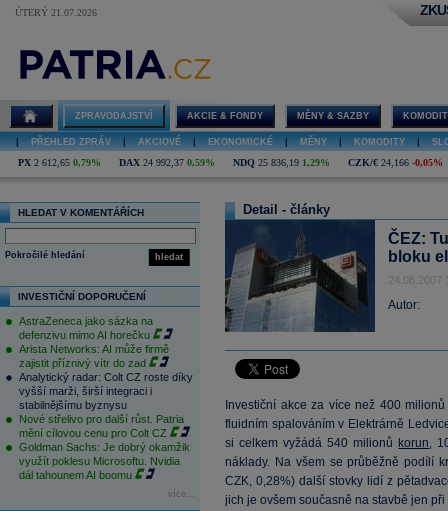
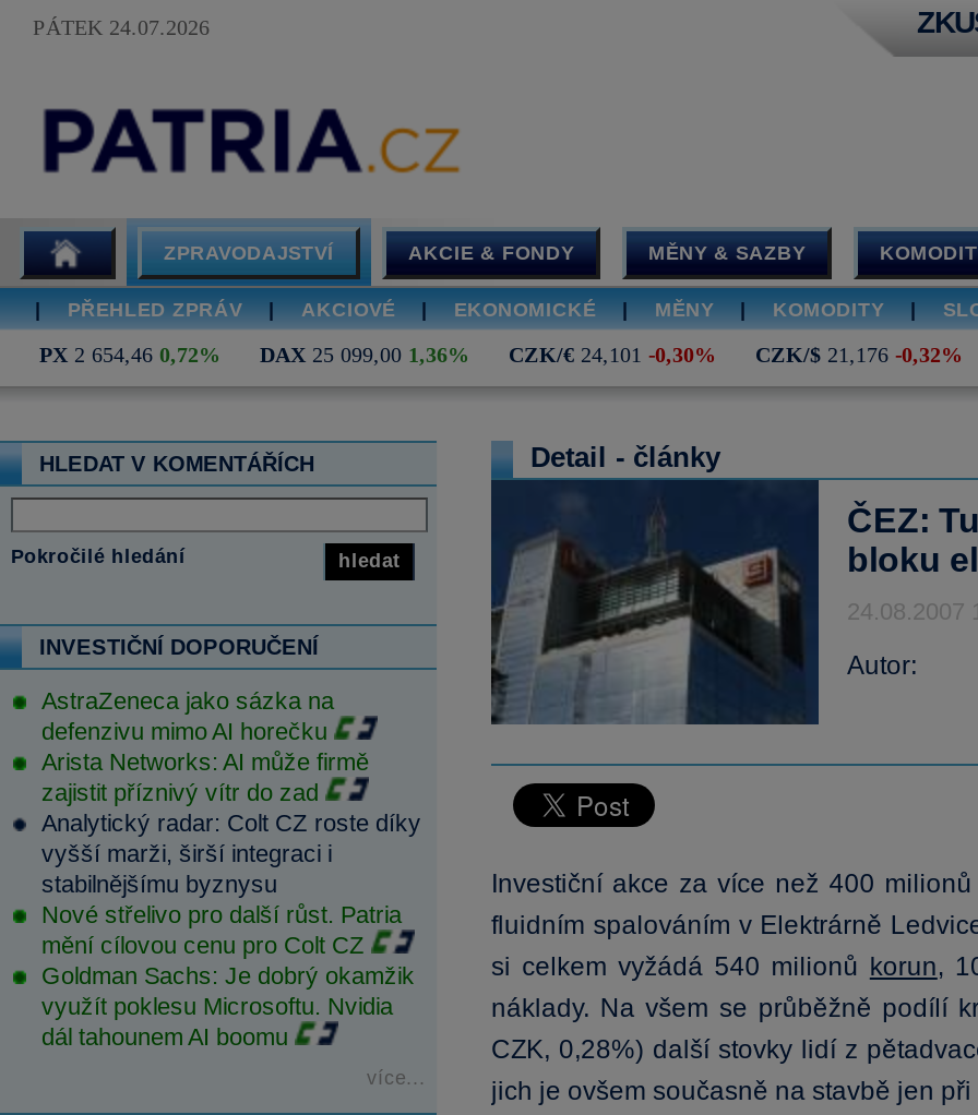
- ÚTERÝ 21.07.2026
+ PÁTEK 24.07.2026

- PX 2 612,65 0,79%
- DAX 24 992,37 0,59%
- NDQ 25 836,19 1,29%
- CZK/€ 24,166 -0,05%
+ PX 2 654,46 0,72%
+ DAX 25 099,00 1,36%
+ CZK/€ 24,101 -0,30%
+ CZK/$ 21,176 -0,32%
